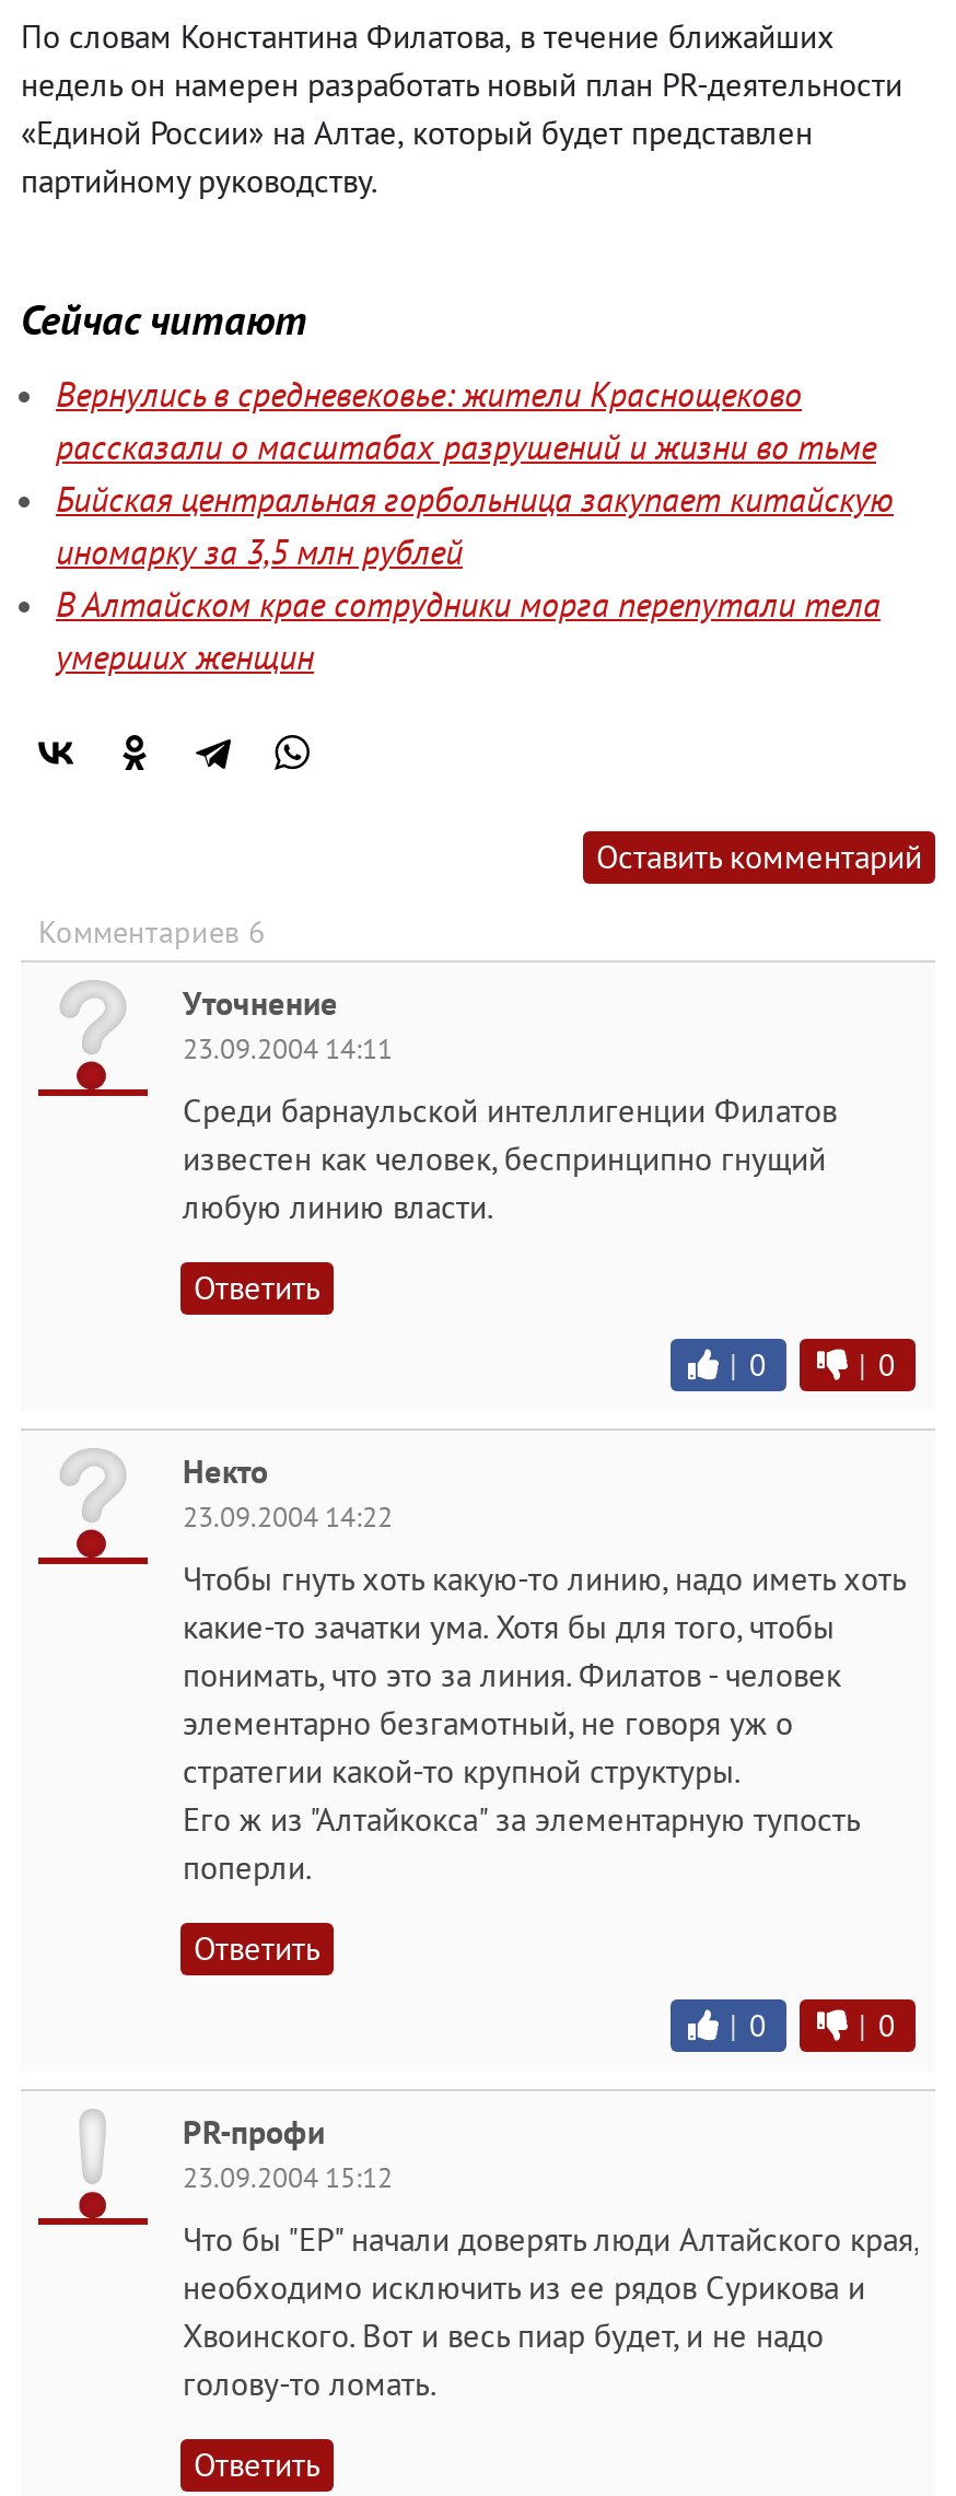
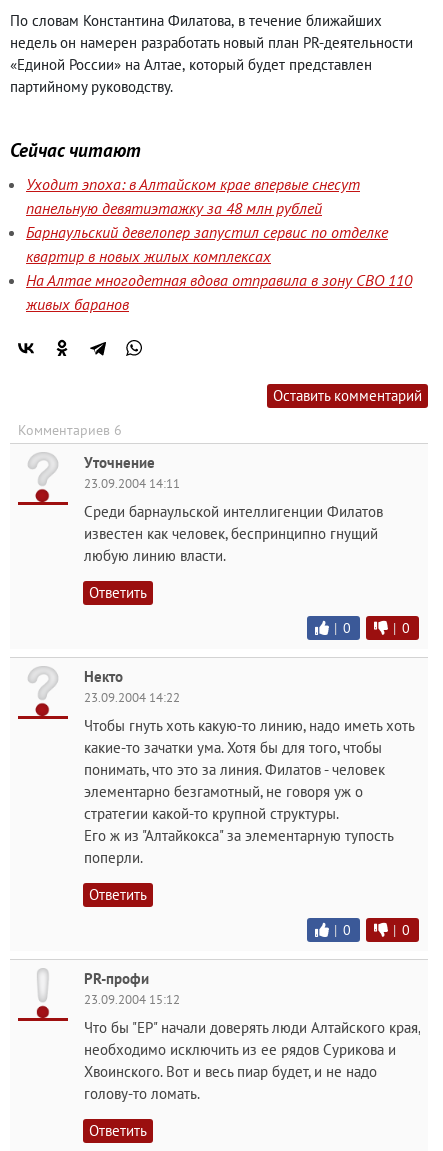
- Вернулись в средневековье: жители Краснощеково
- рассказали о масштабах разрушений и жизни во тьме
- Бийская центральная горбольница закупает китайскую
- иномарку за 3,5 млн рублей
- В Алтайском крае сотрудники морга перепутали тела
- умерших женщин
+ Уходит эпоха: в Алтайском крае впервые снесут
+ панельную девятиэтажку за 48 млн рублей
+ Барнаульский девелопер запустил сервис по отделке
+ квартир в новых жилых комплексах
+ На Алтае многодетная вдова отправила в зону СВО 110
+ живых баранов
